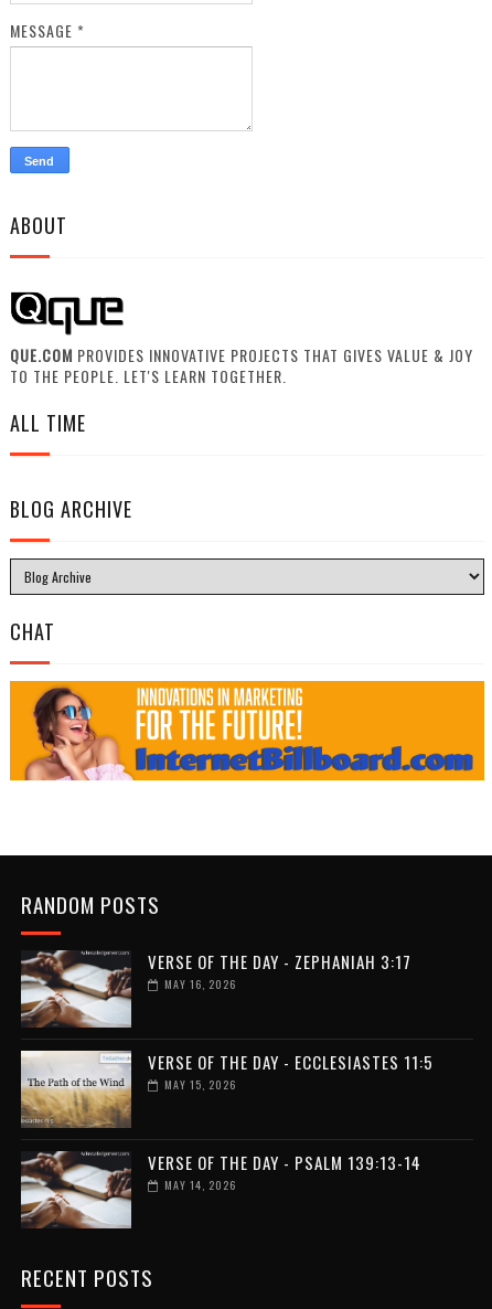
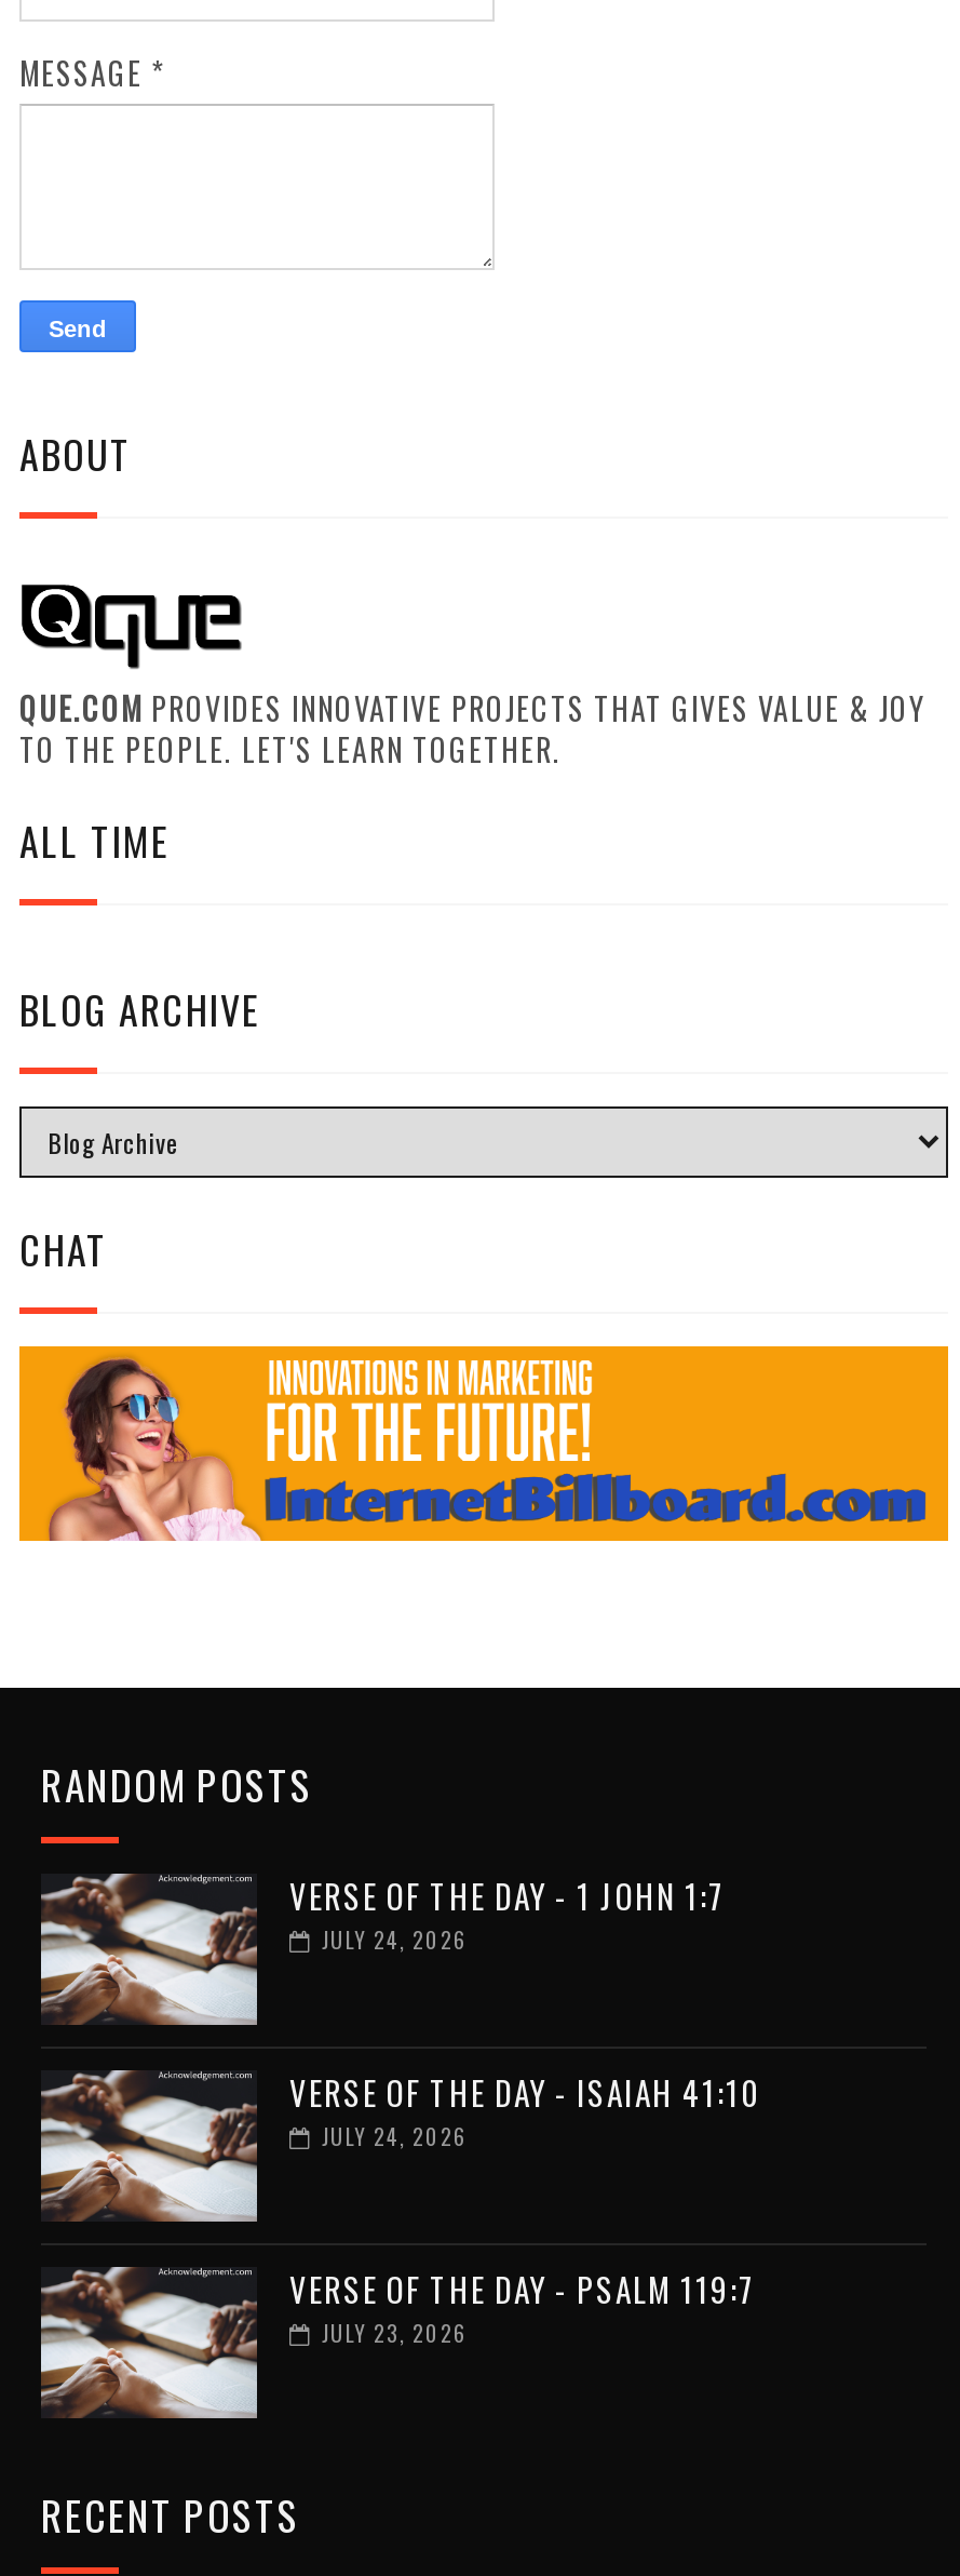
- VERSE OF THE DAY - ZEPHANIAH 3:17
- MAY 16, 2026
+ VERSE OF THE DAY - 1 JOHN 1:7
+ JULY 24, 2026

- [image]
- VERSE OF THE DAY - ECCLESIASTES 11:5
- MAY 15, 2026
+ [image]
+ VERSE OF THE DAY - ISAIAH 41:10
+ JULY 24, 2026

- VERSE OF THE DAY - PSALM 139:13-14
- MAY 14, 2026
+ VERSE OF THE DAY - PSALM 119:7
+ JULY 23, 2026
